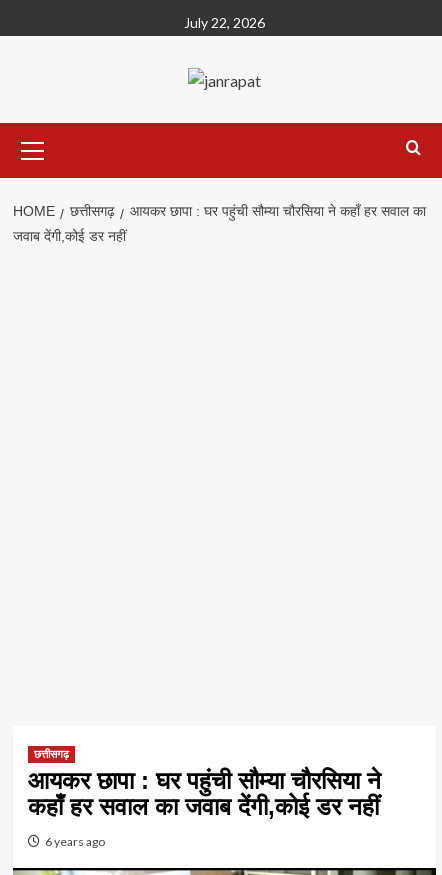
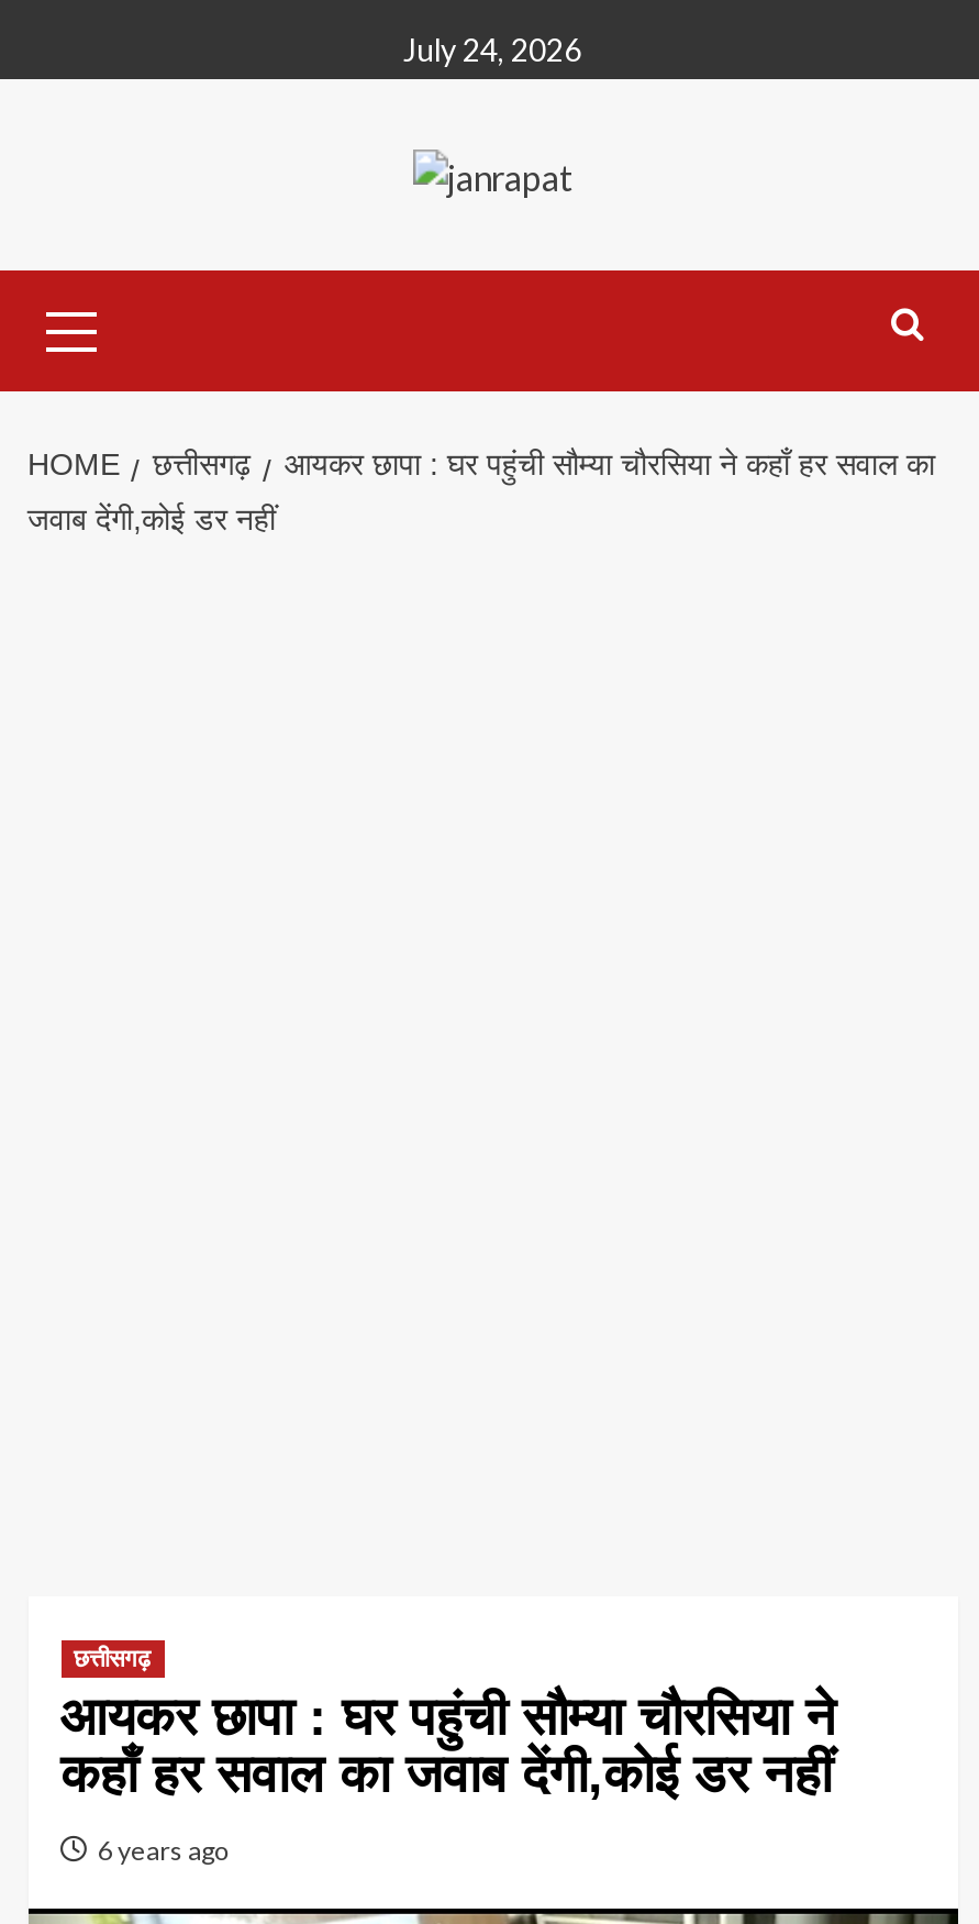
- July 22, 2026
+ July 24, 2026
